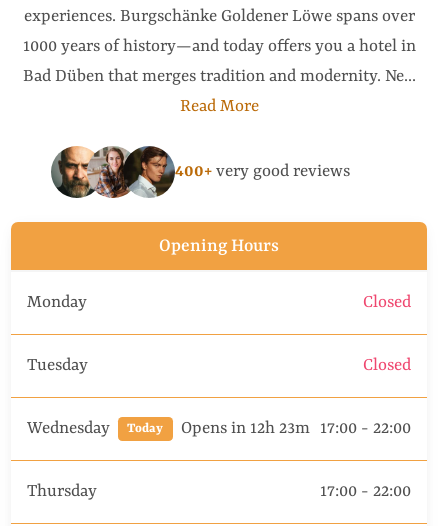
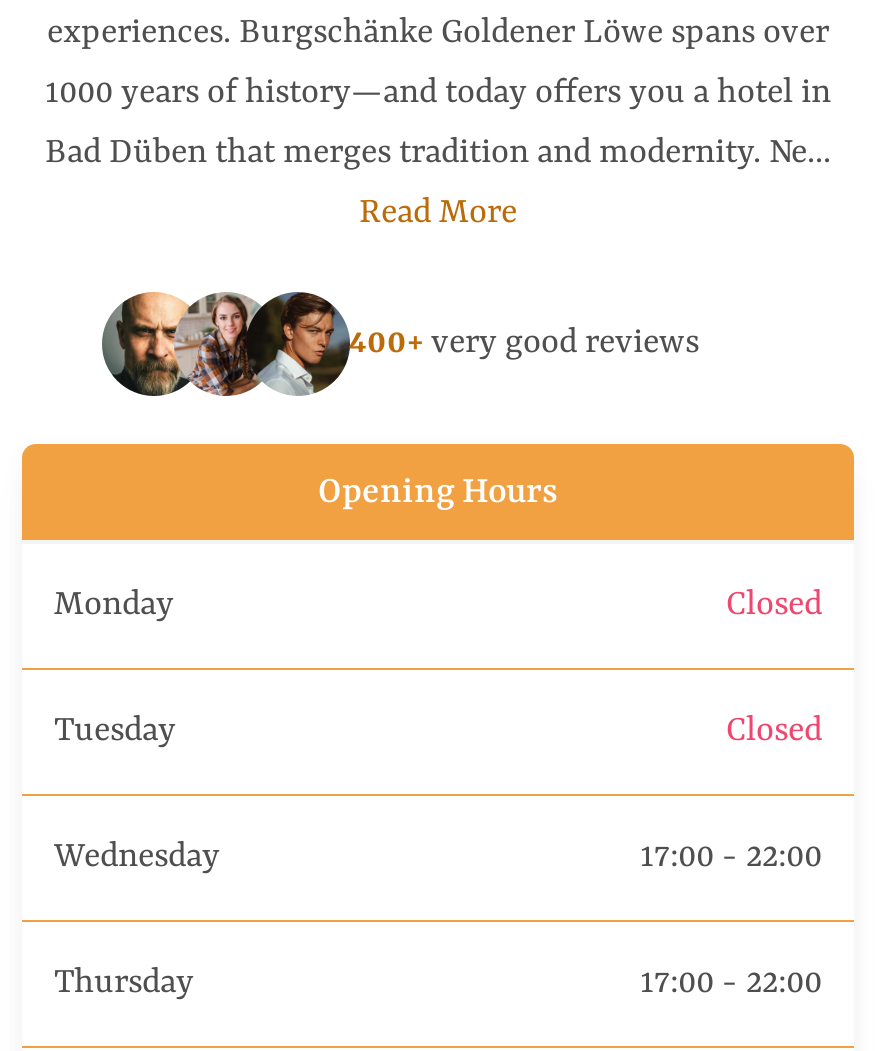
- Today
- Opens in 12h 23m 17:00 - 22:00
+ 17:00 - 22:00
